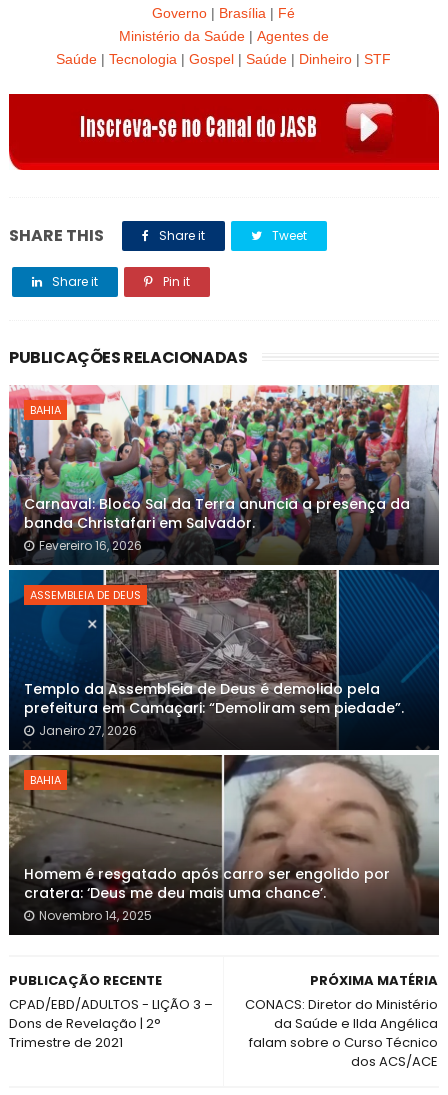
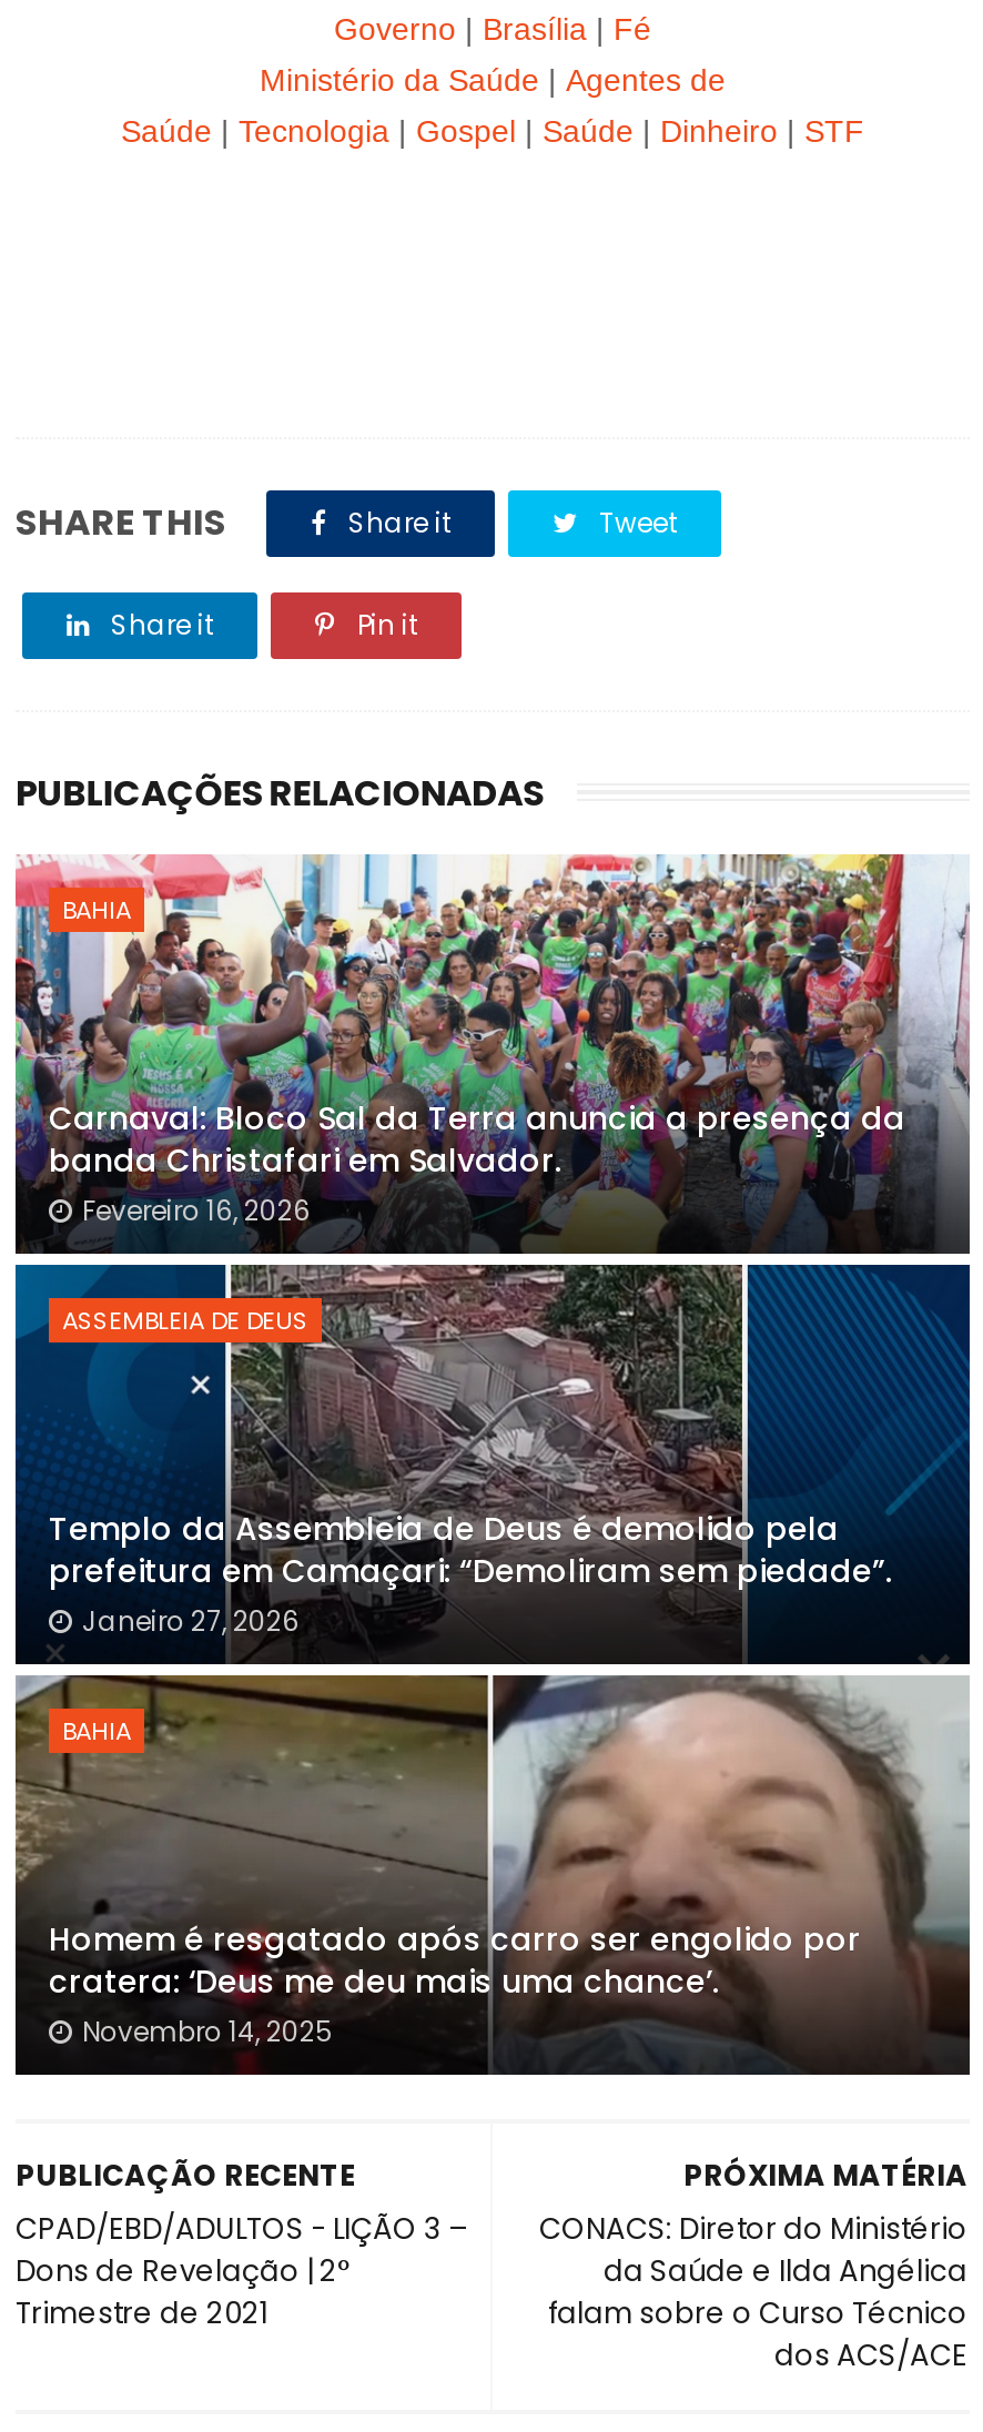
- [image]
